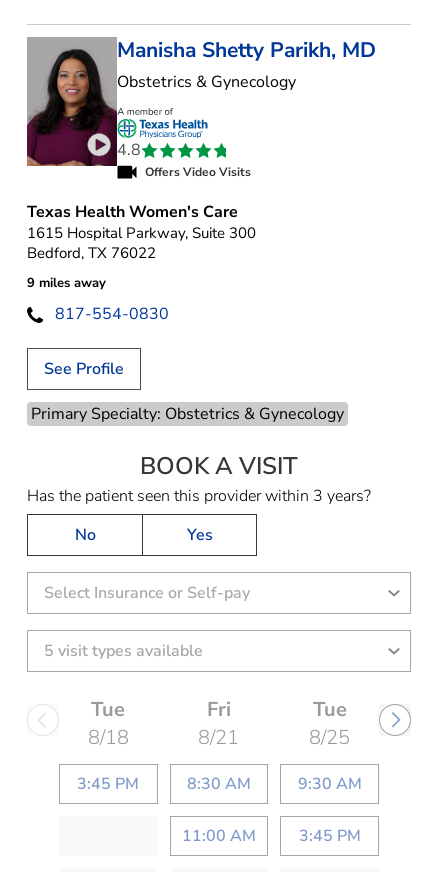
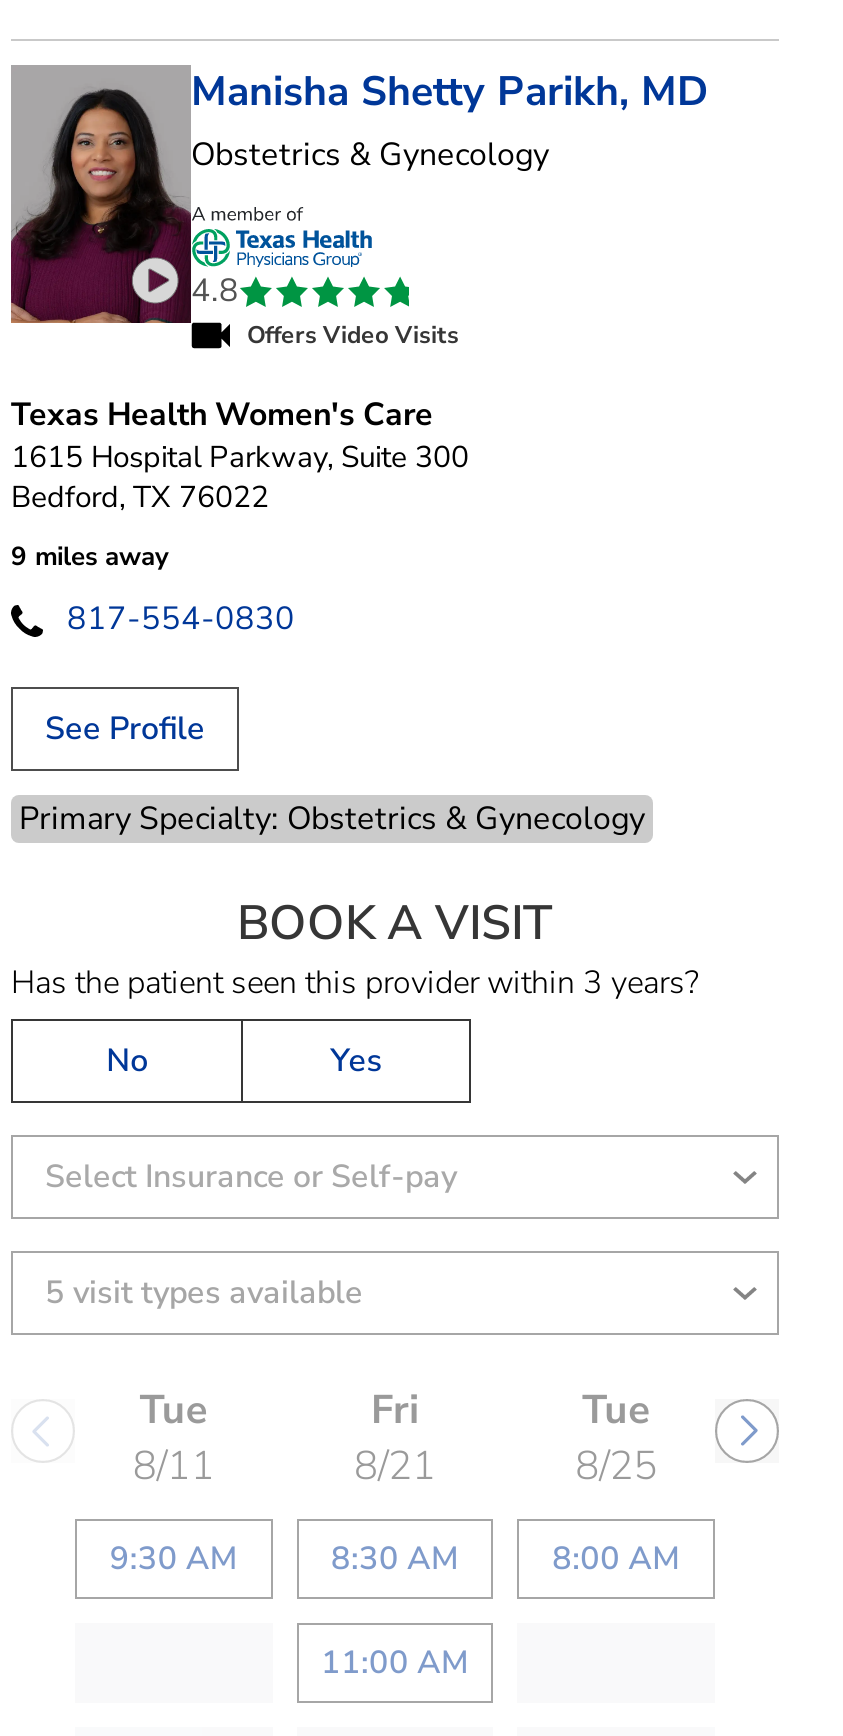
- 8/18
+ 8/11

- 3:45 PM
+ 9:30 AM

- 9:30 AM
- 3:45 PM
+ 8:00 AM
